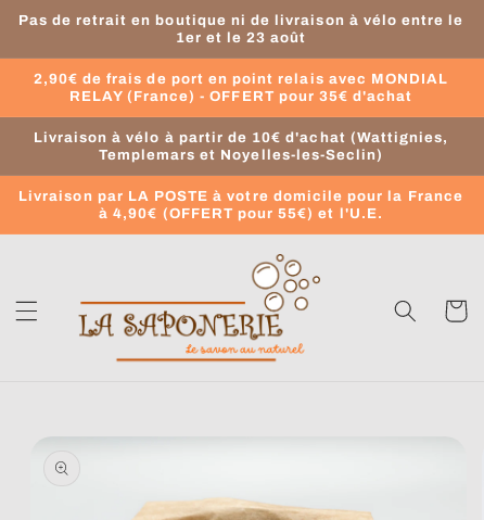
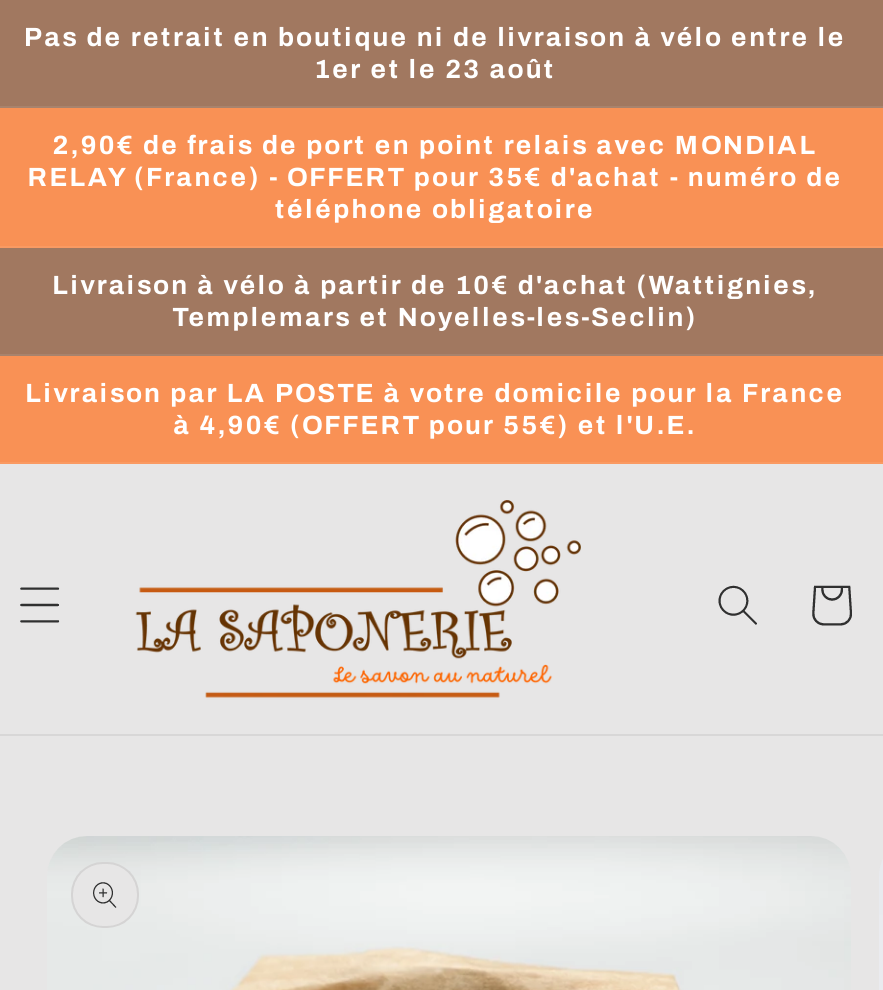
- RELAY (France) - OFFERT pour 35€ d'achat
+ RELAY (France) - OFFERT pour 35€ d'achat - numéro de
+ téléphone obligatoire
